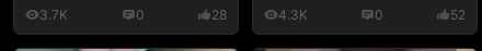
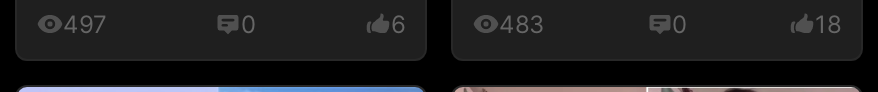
- 3.7K
+ 497

- 28
+ 6

- 4.3K
+ 483

- 52
+ 18
